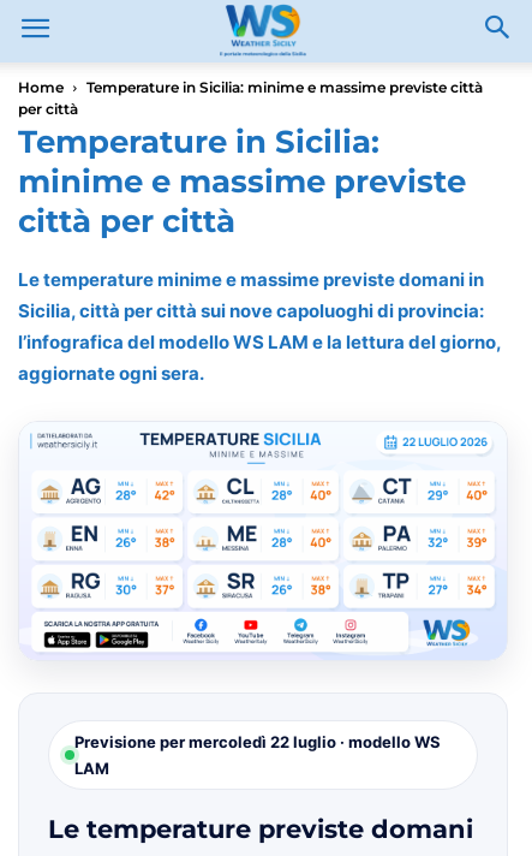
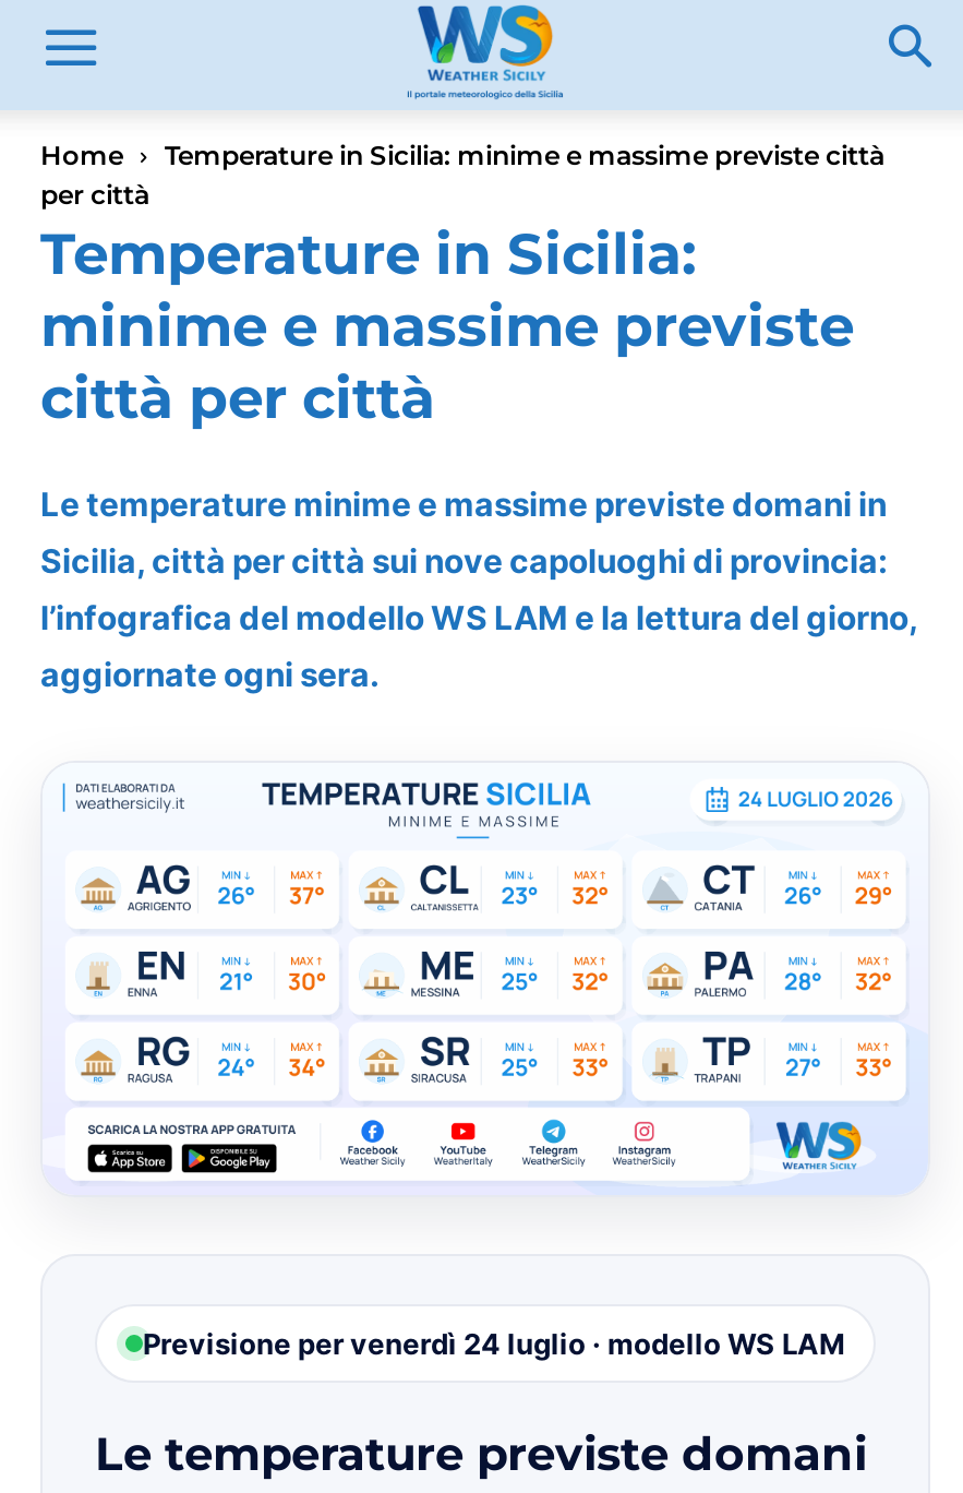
- Previsione per mercoledì 22 luglio · modello WS
- LAM
+ Previsione per venerdì 24 luglio · modello WS LAM
